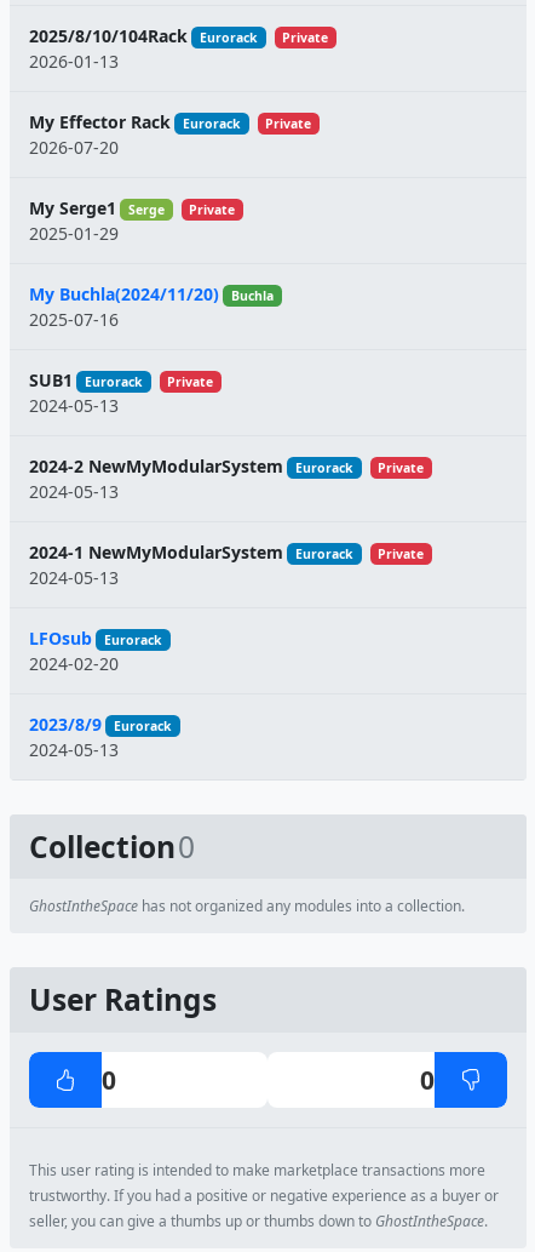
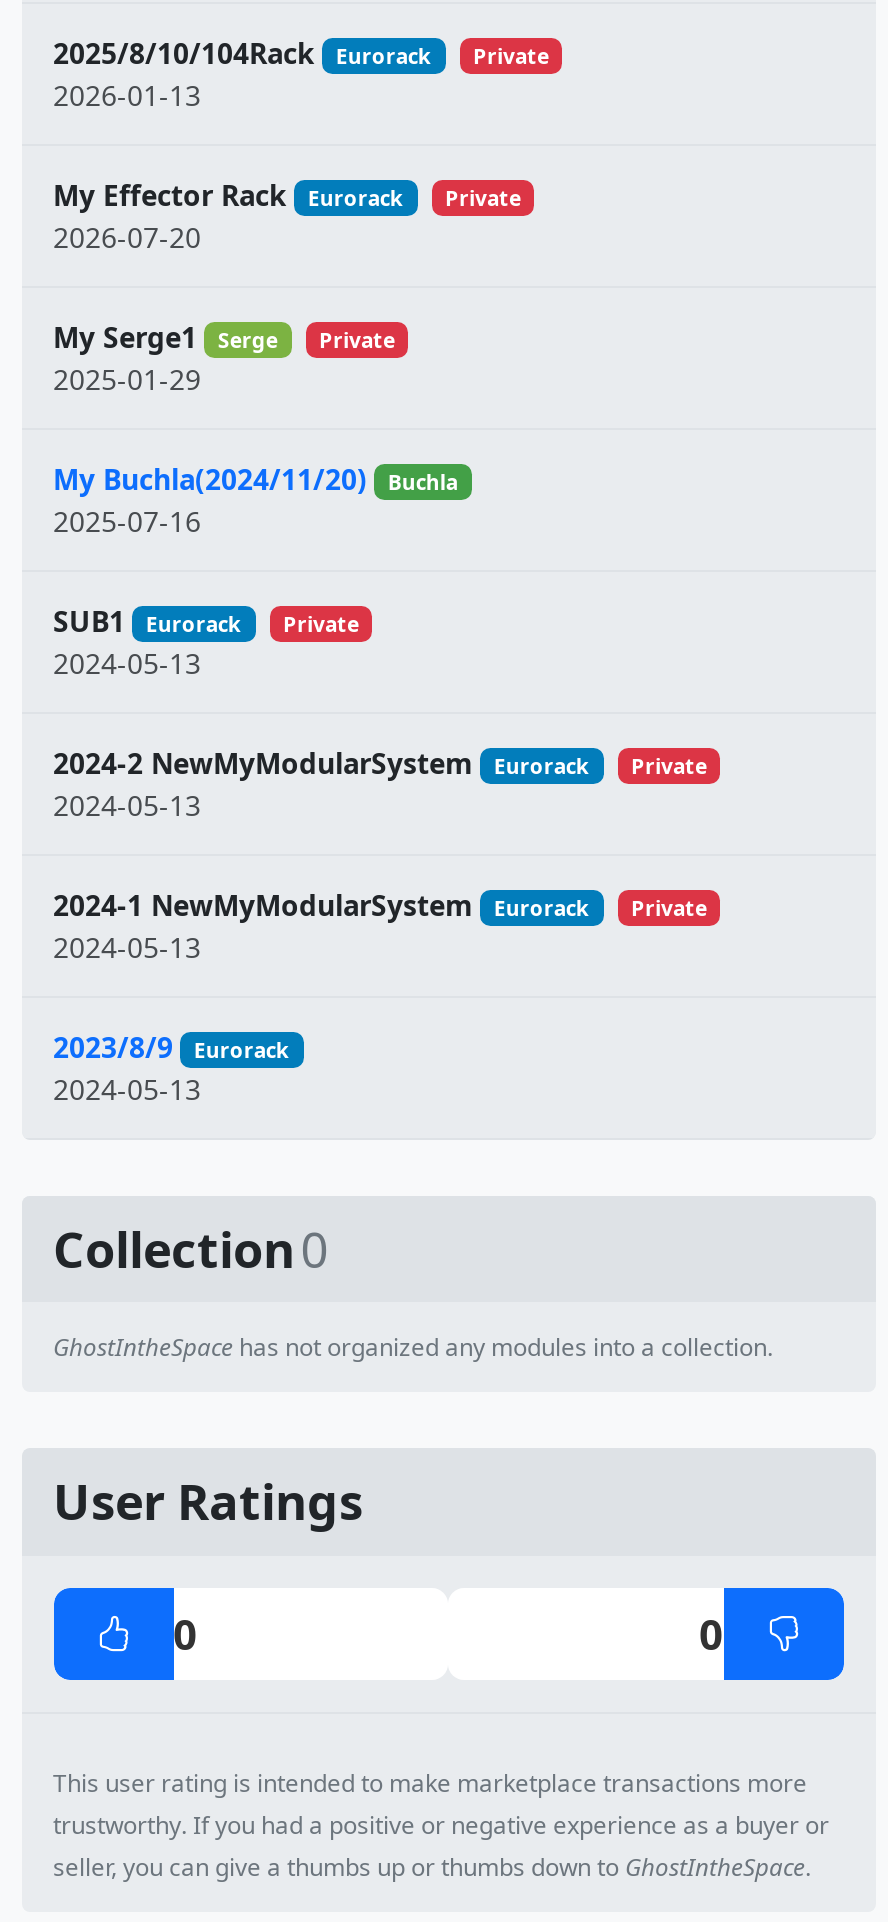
- LFOsub
- Eurorack
- 2024-02-20
